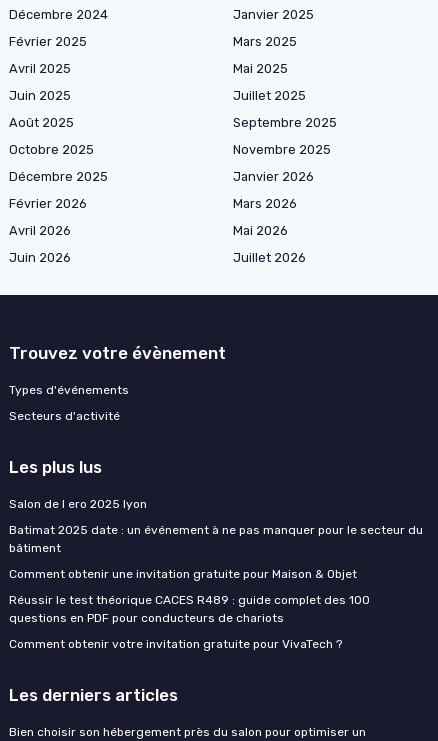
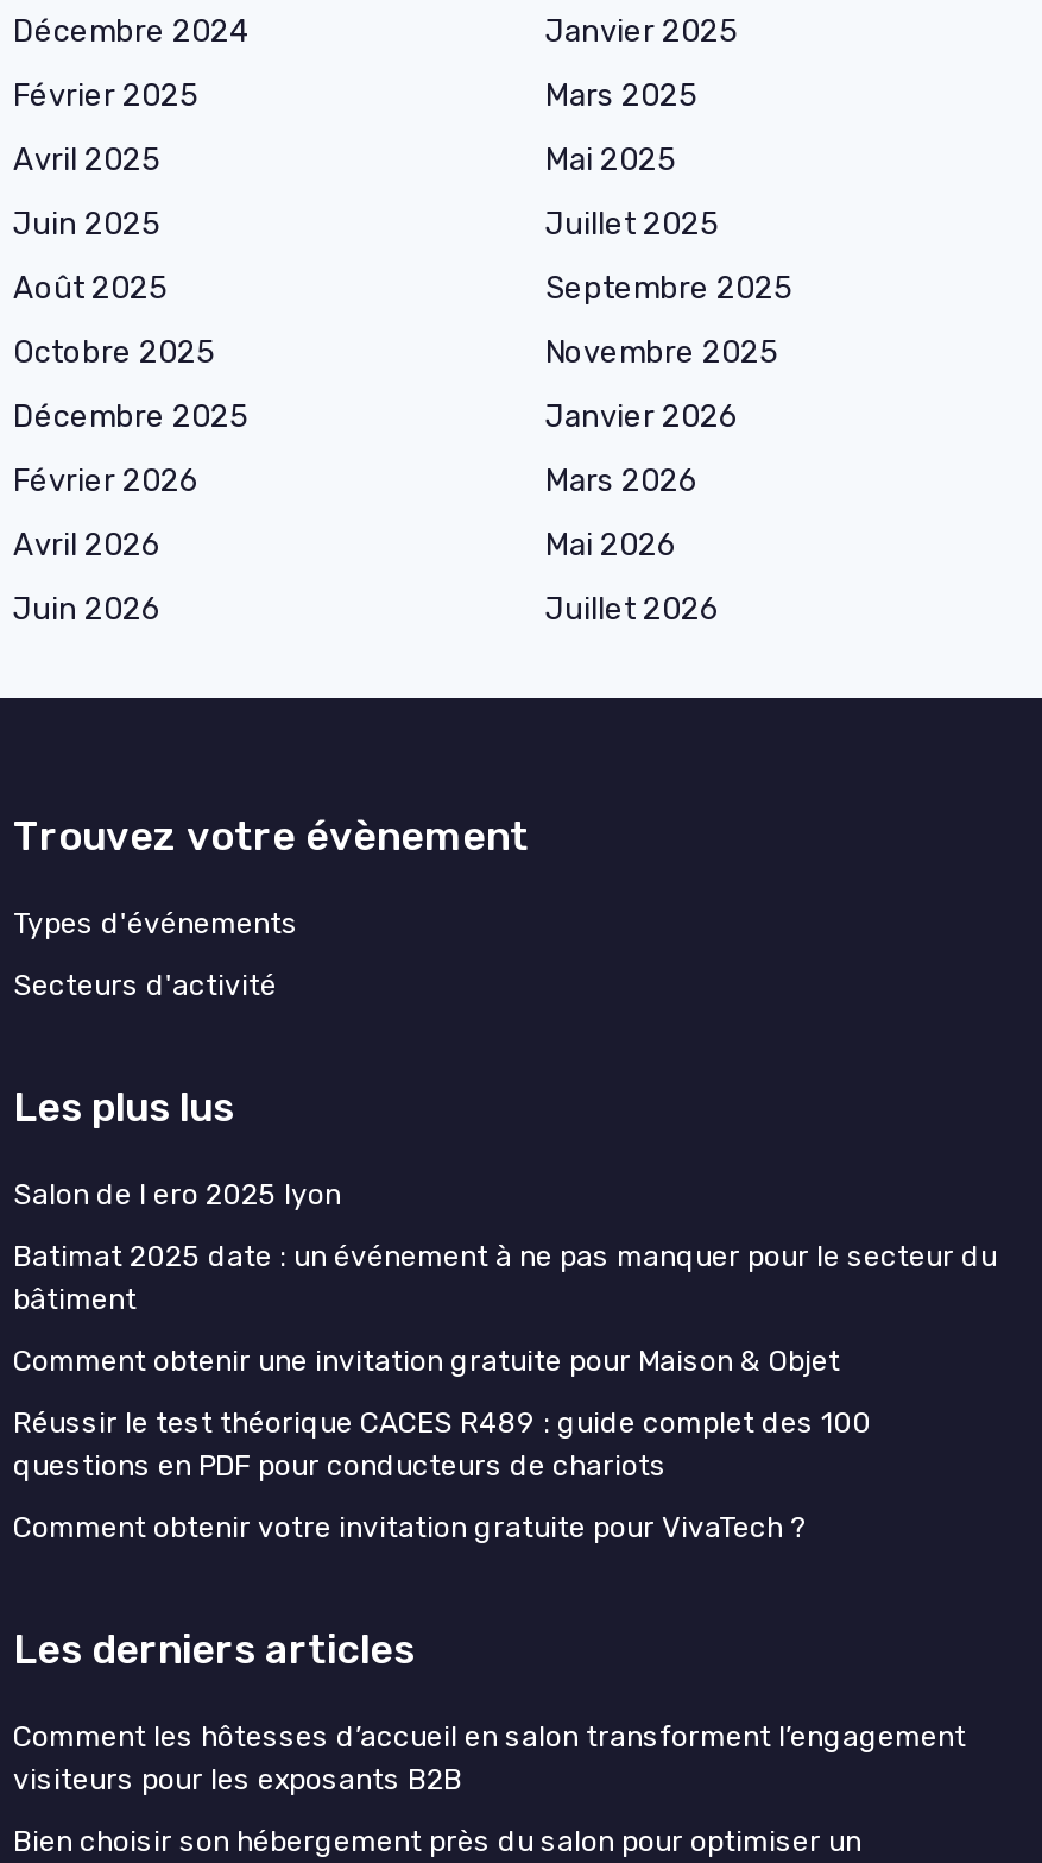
+ Comment les hôtesses d’accueil en salon transforment l’engagement
+ visiteurs pour les exposants B2B
